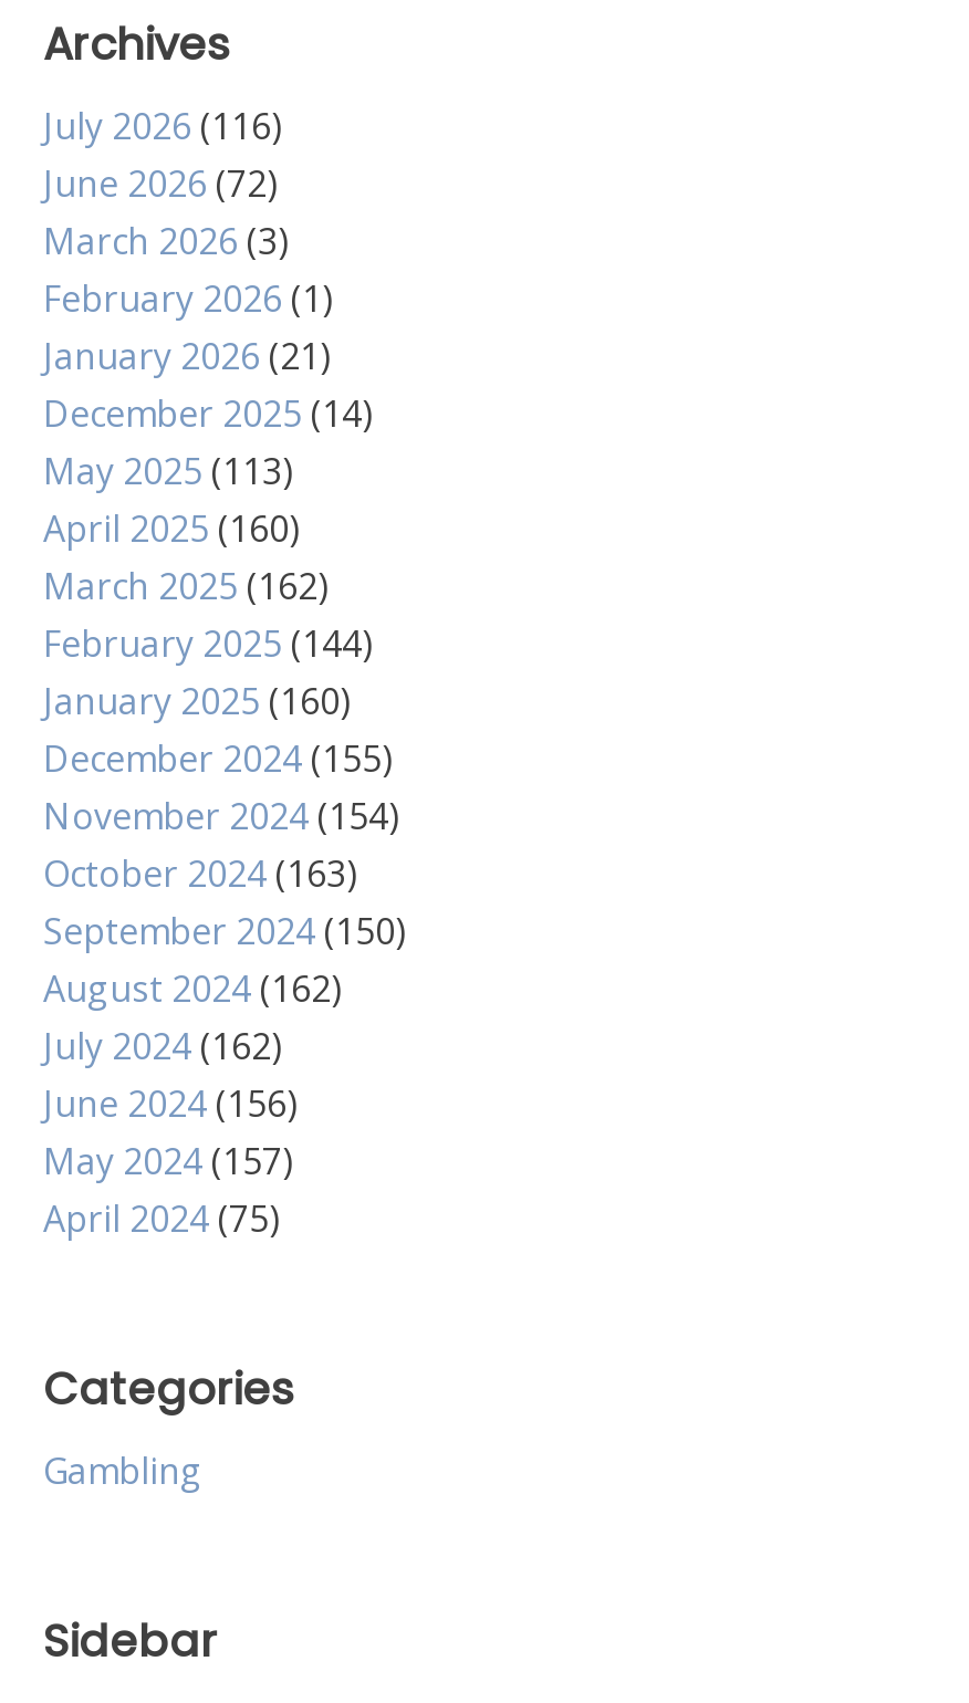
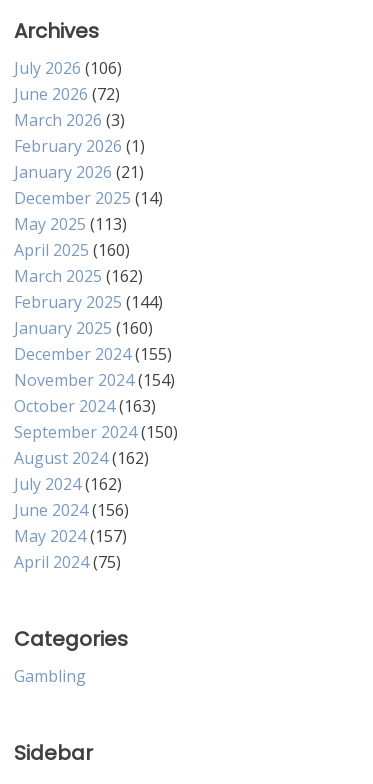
- July 2026 (116)
+ July 2026 (106)
